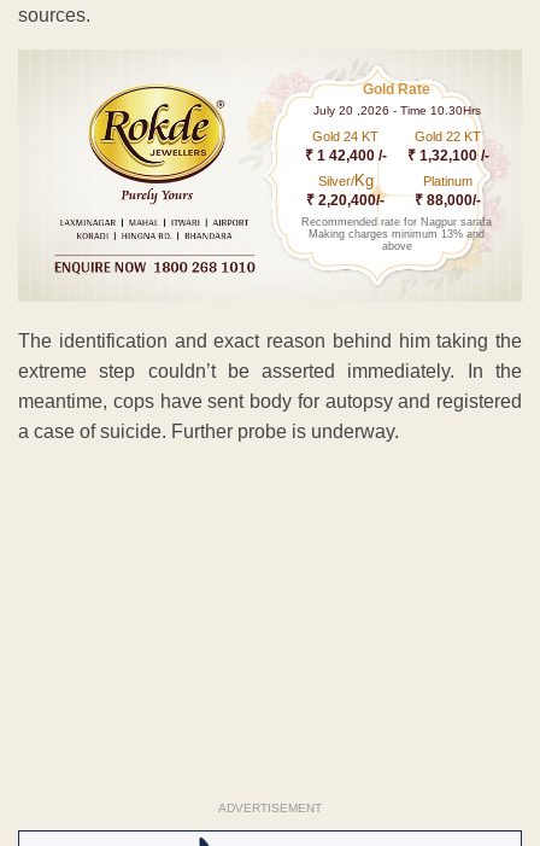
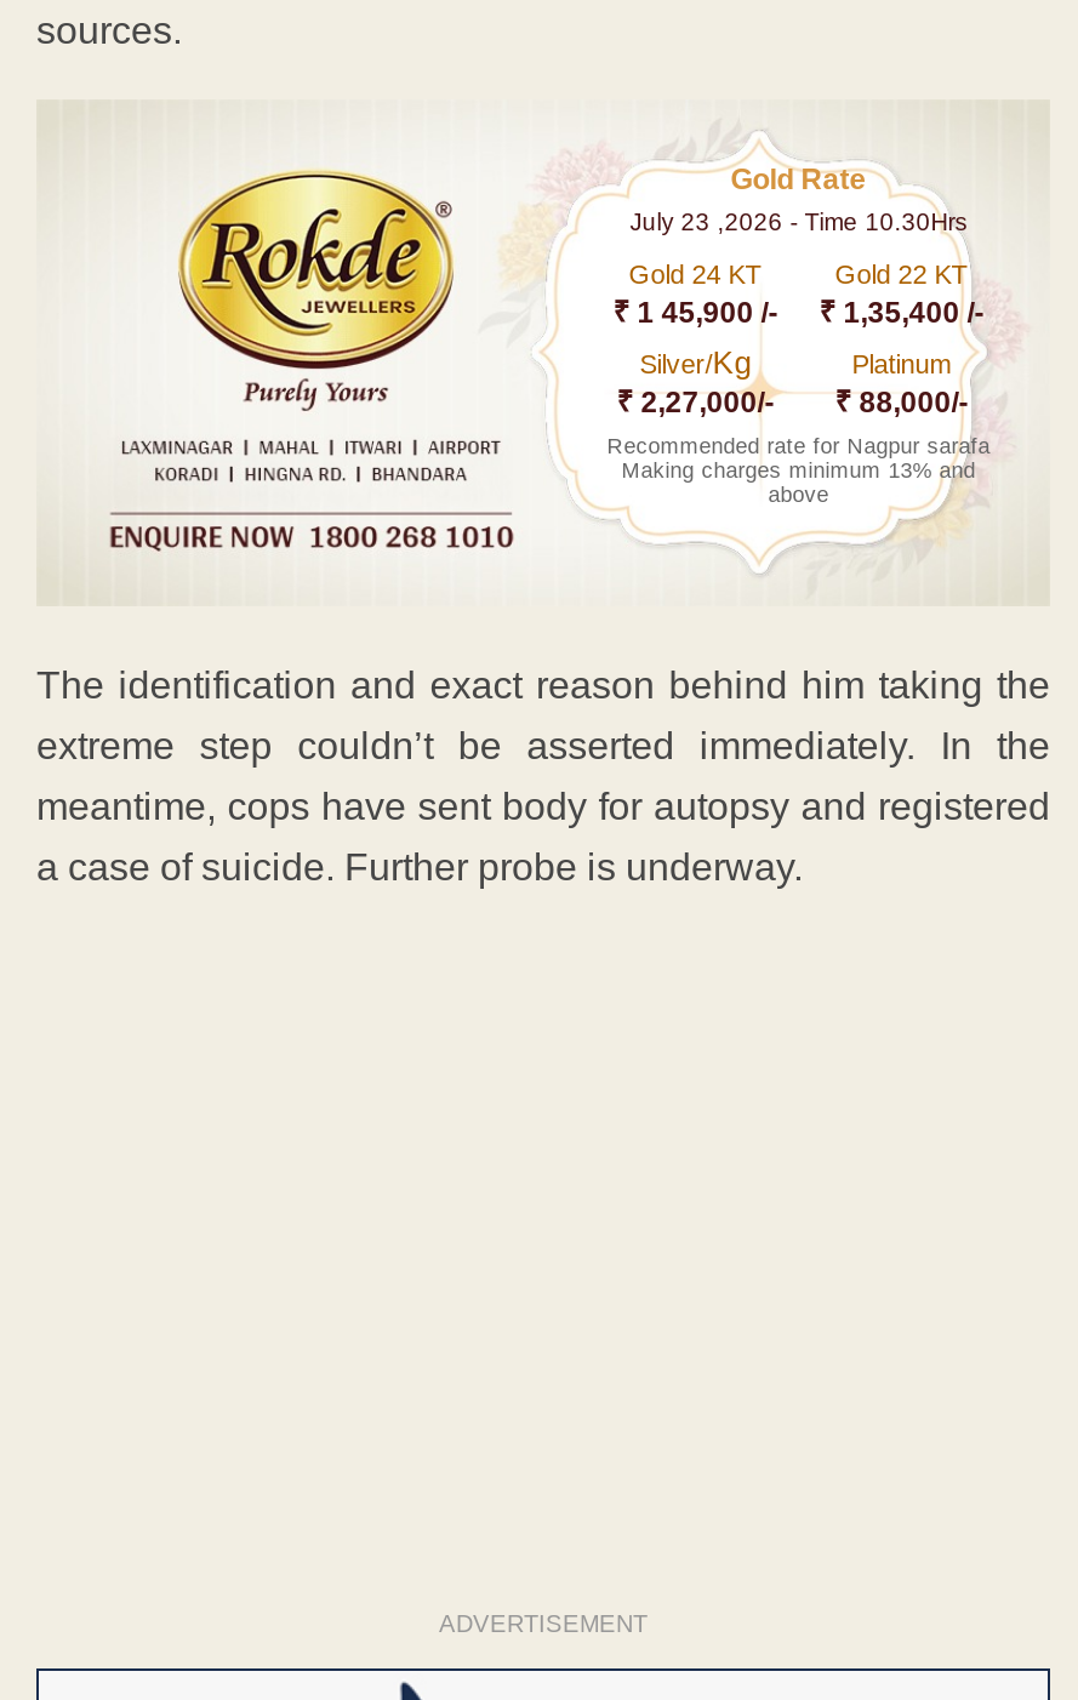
- July 20 ,2026 - Time 10.30Hrs
+ July 23 ,2026 - Time 10.30Hrs

- ₹ 1 42,400 /-
+ ₹ 1 45,900 /-

- ₹ 1,32,100 /-
+ ₹ 1,35,400 /-

- ₹ 2,20,400/- ₹ 88,000/-
+ ₹ 2,27,000/- ₹ 88,000/-
